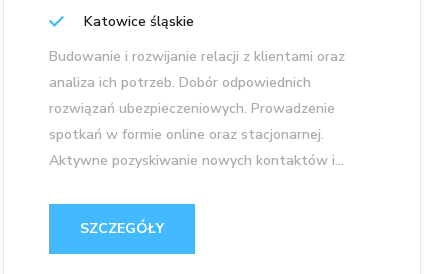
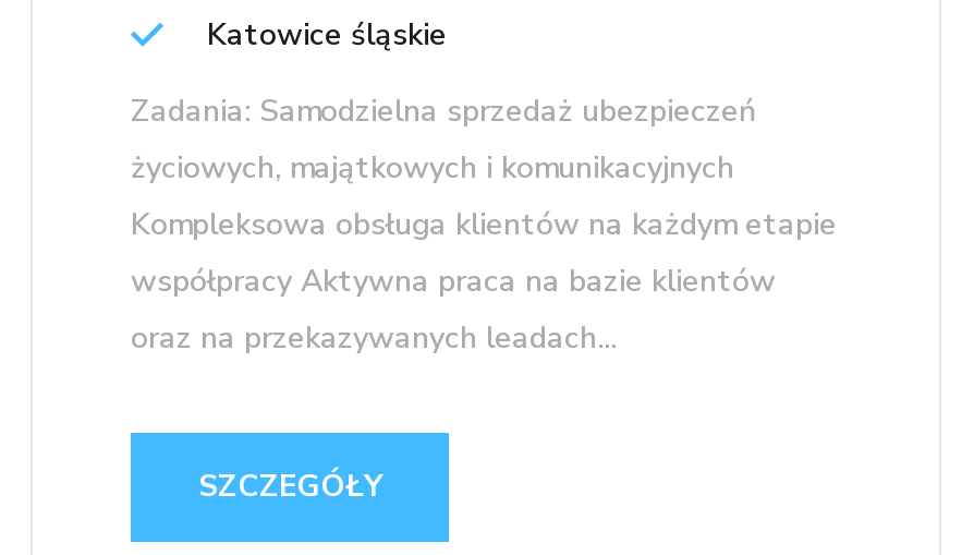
- Budowanie i rozwijanie relacji z klientami oraz
- analiza ich potrzeb. Dobór odpowiednich
- rozwiązań ubezpieczeniowych. Prowadzenie
- spotkań w formie online oraz stacjonarnej.
- Aktywne pozyskiwanie nowych kontaktów i...
+ Zadania: Samodzielna sprzedaż ubezpieczeń
+ życiowych, majątkowych i komunikacyjnych
+ Kompleksowa obsługa klientów na każdym etapie
+ współpracy Aktywna praca na bazie klientów
+ oraz na przekazywanych leadach...
